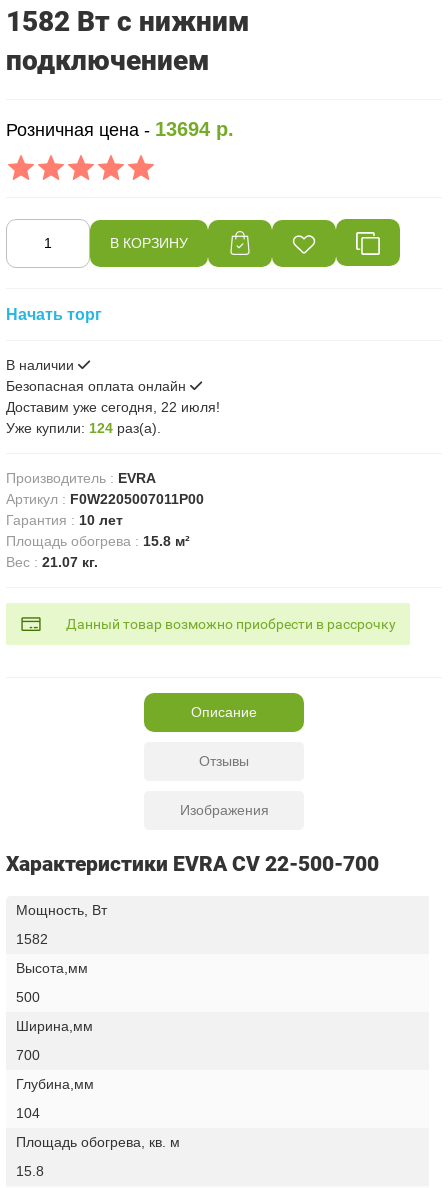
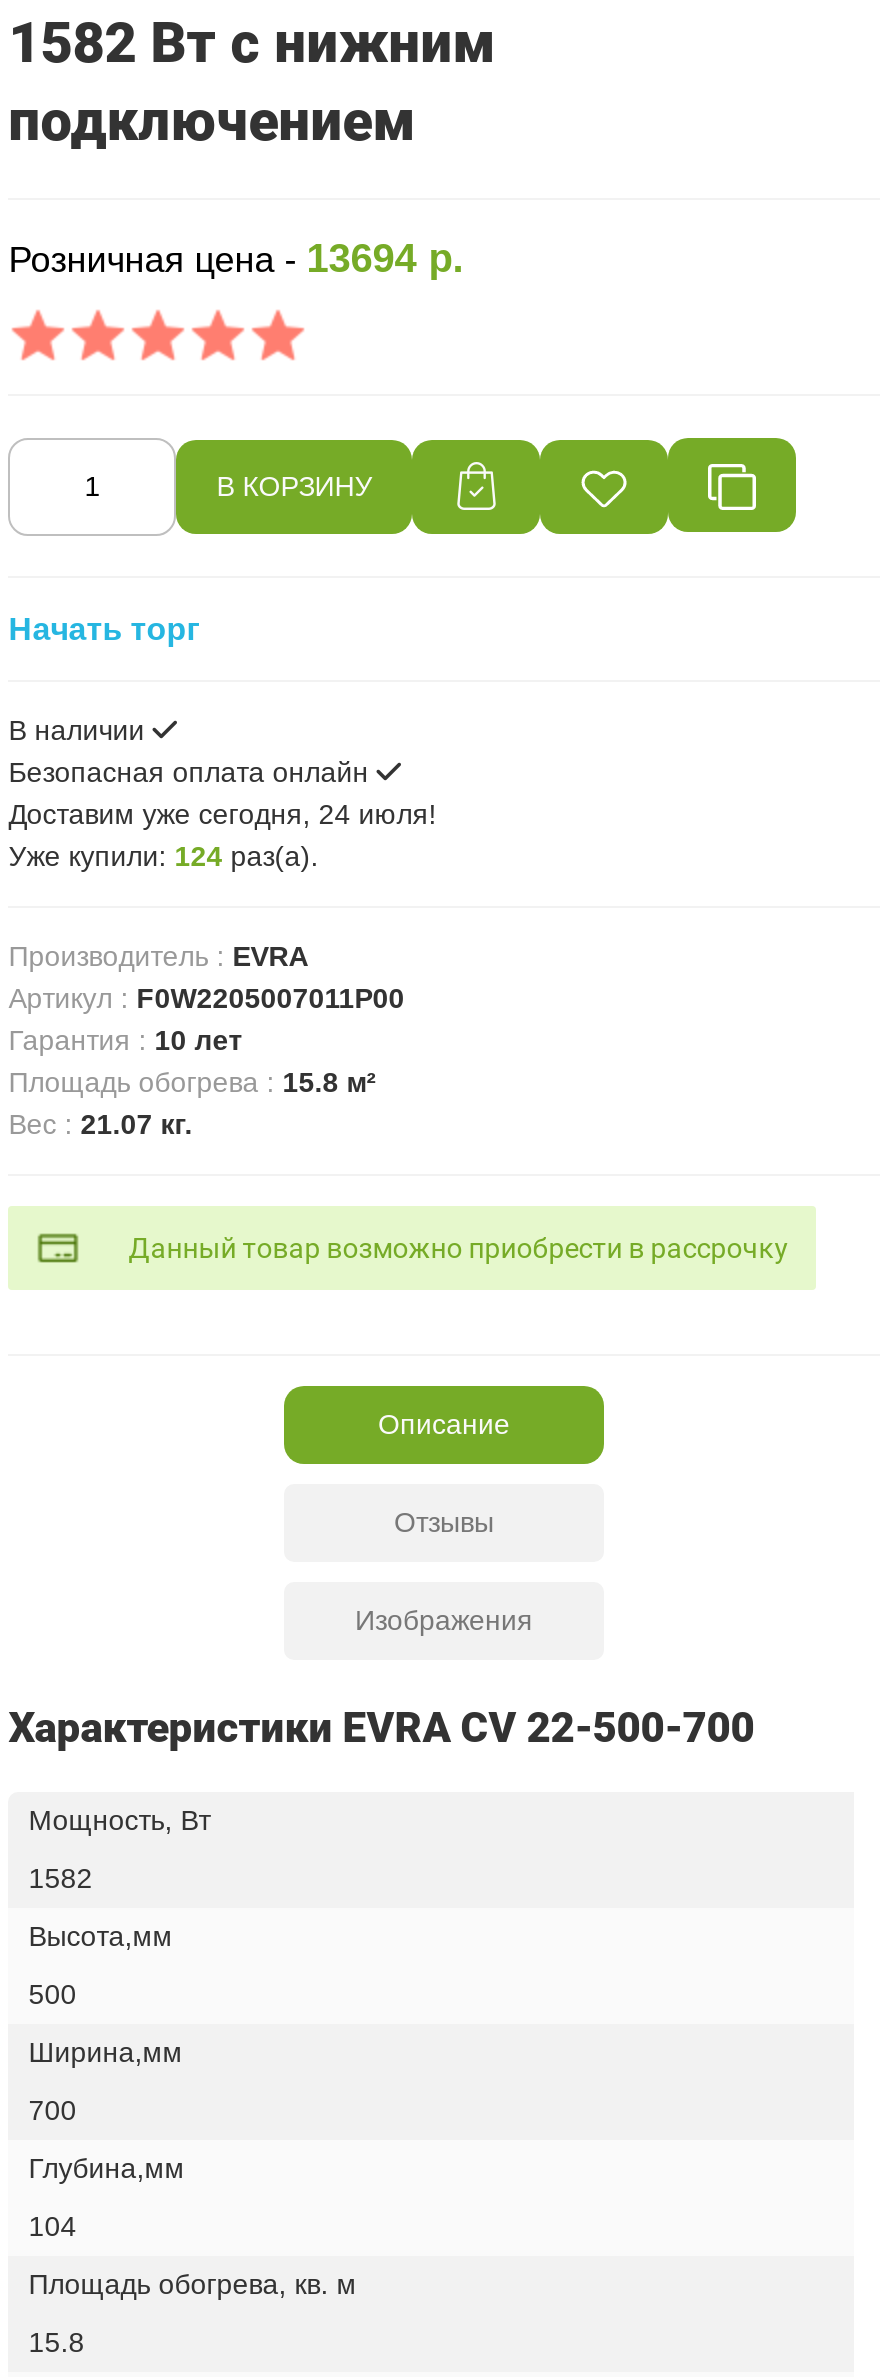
- Доставим уже сегодня, 22 июля!
+ Доставим уже сегодня, 24 июля!
